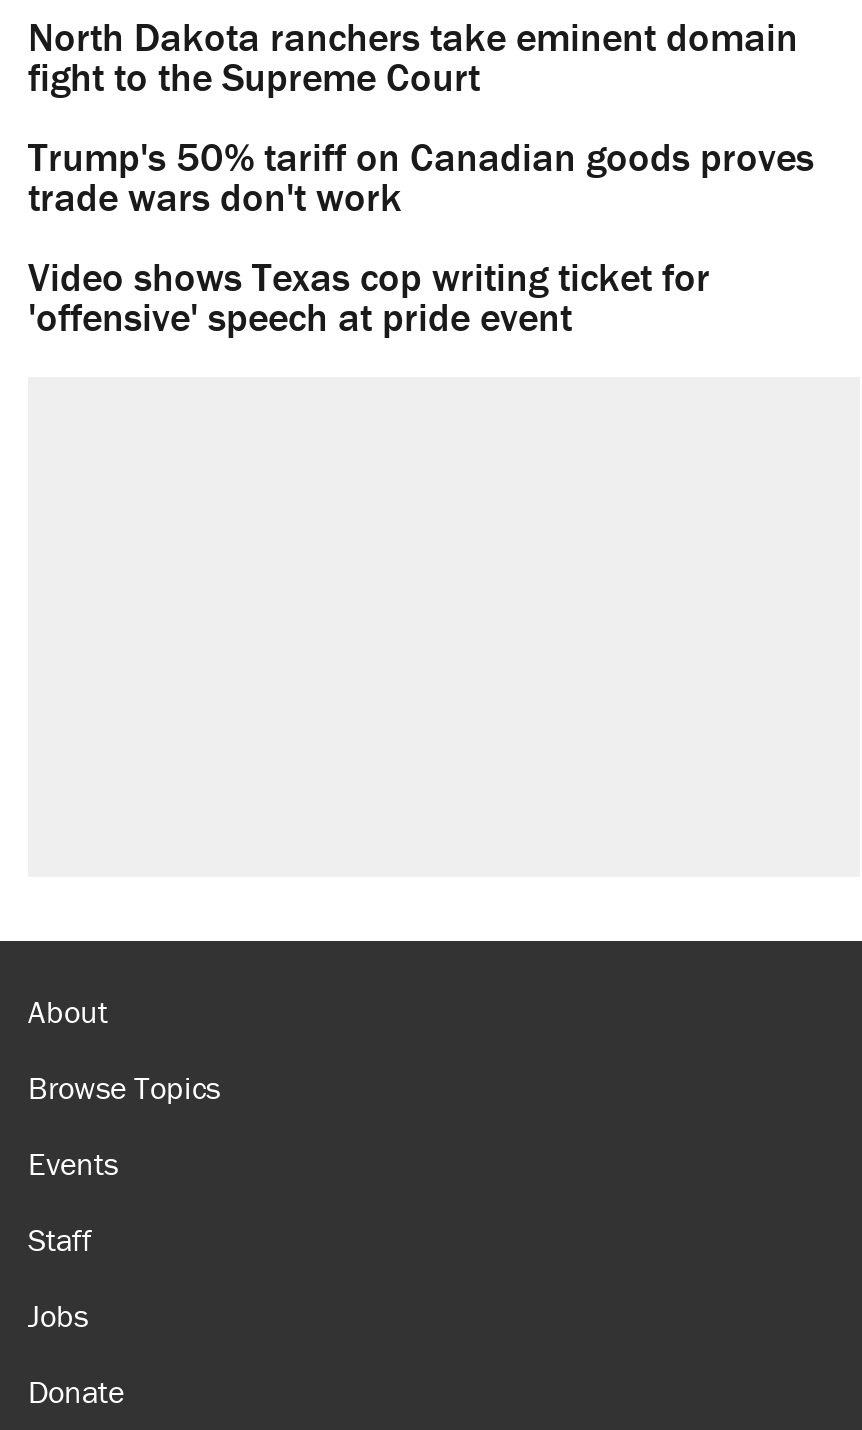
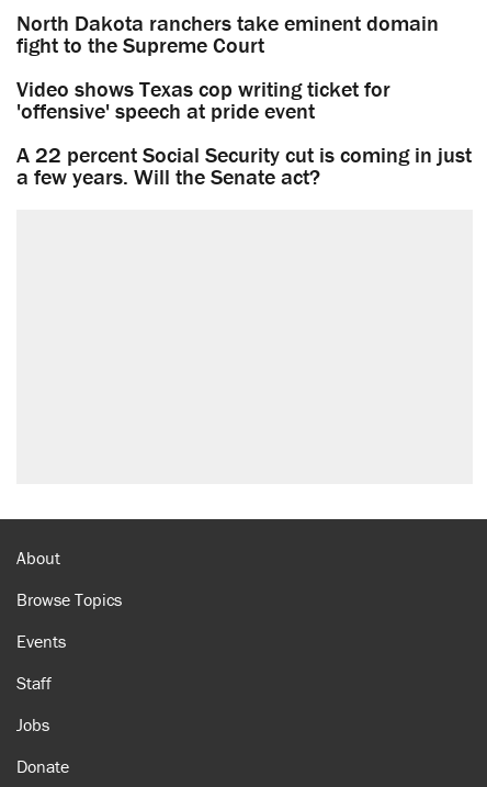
- Trump's 50% tariff on Canadian goods proves
- trade wars don't work

moved up: Video shows Texas cop writing ticket for | 'offensive' speech at pride event

+ A 22 percent Social Security cut is coming in just
+ a few years. Will the Senate act?
